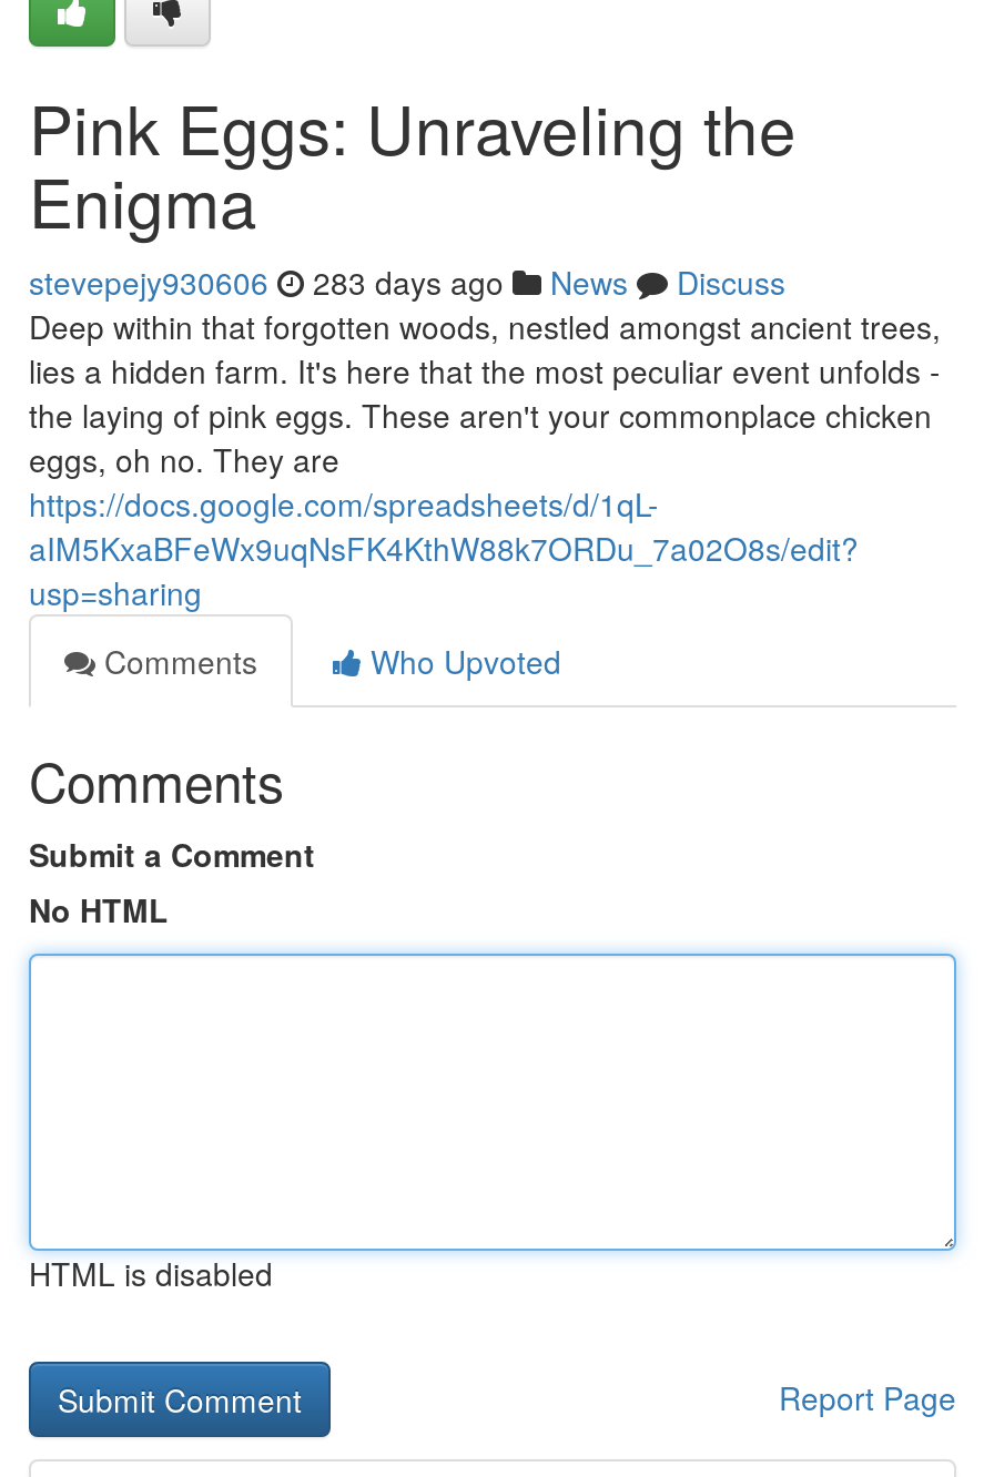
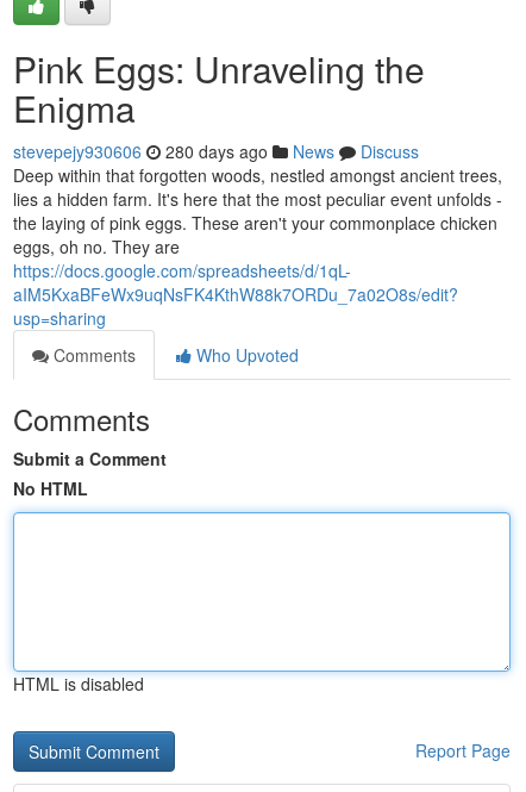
- stevepejy930606 283 days ago News Discuss
+ stevepejy930606 280 days ago News Discuss
